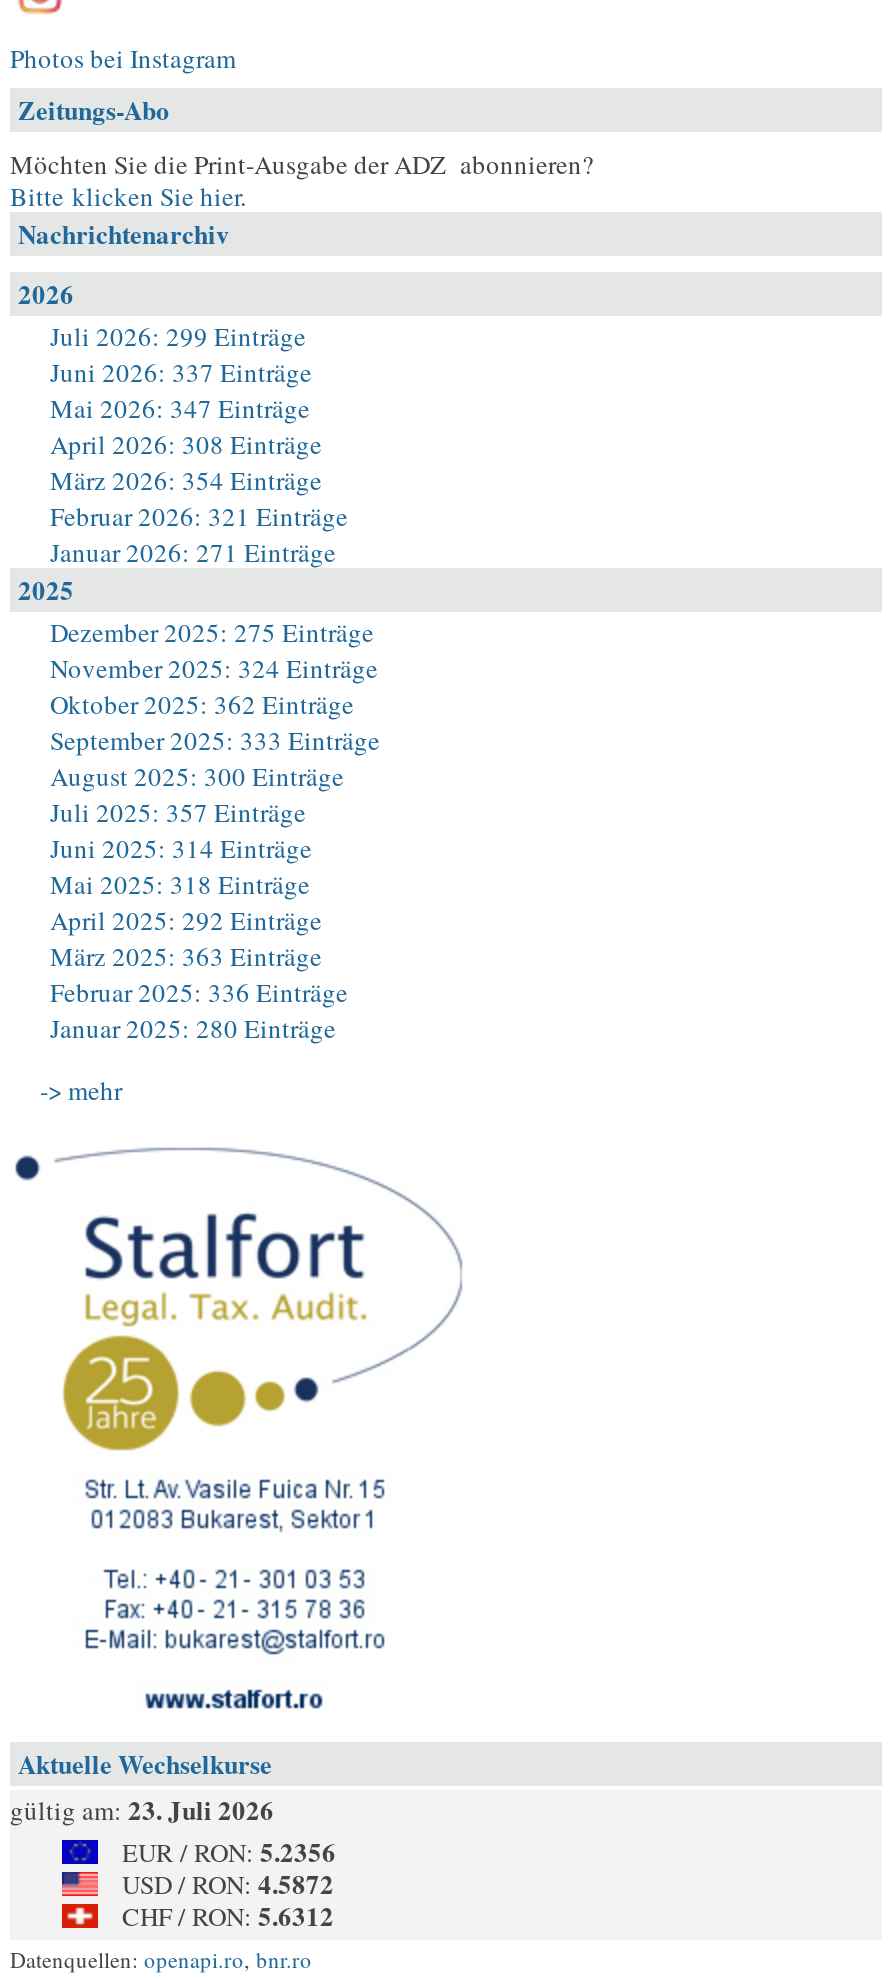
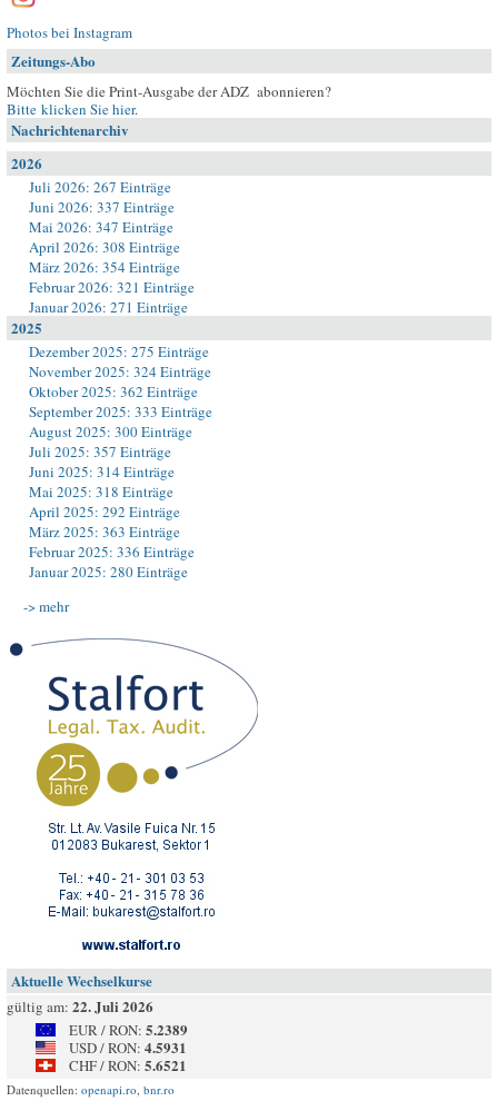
- Juli 2026: 299 Einträge
+ Juli 2026: 267 Einträge

- gültig am: 23. Juli 2026
+ gültig am: 22. Juli 2026

- EUR / RON: 5.2356
+ EUR / RON: 5.2389

- USD / RON: 4.5872
+ USD / RON: 4.5931

- CHF / RON: 5.6312
+ CHF / RON: 5.6521
